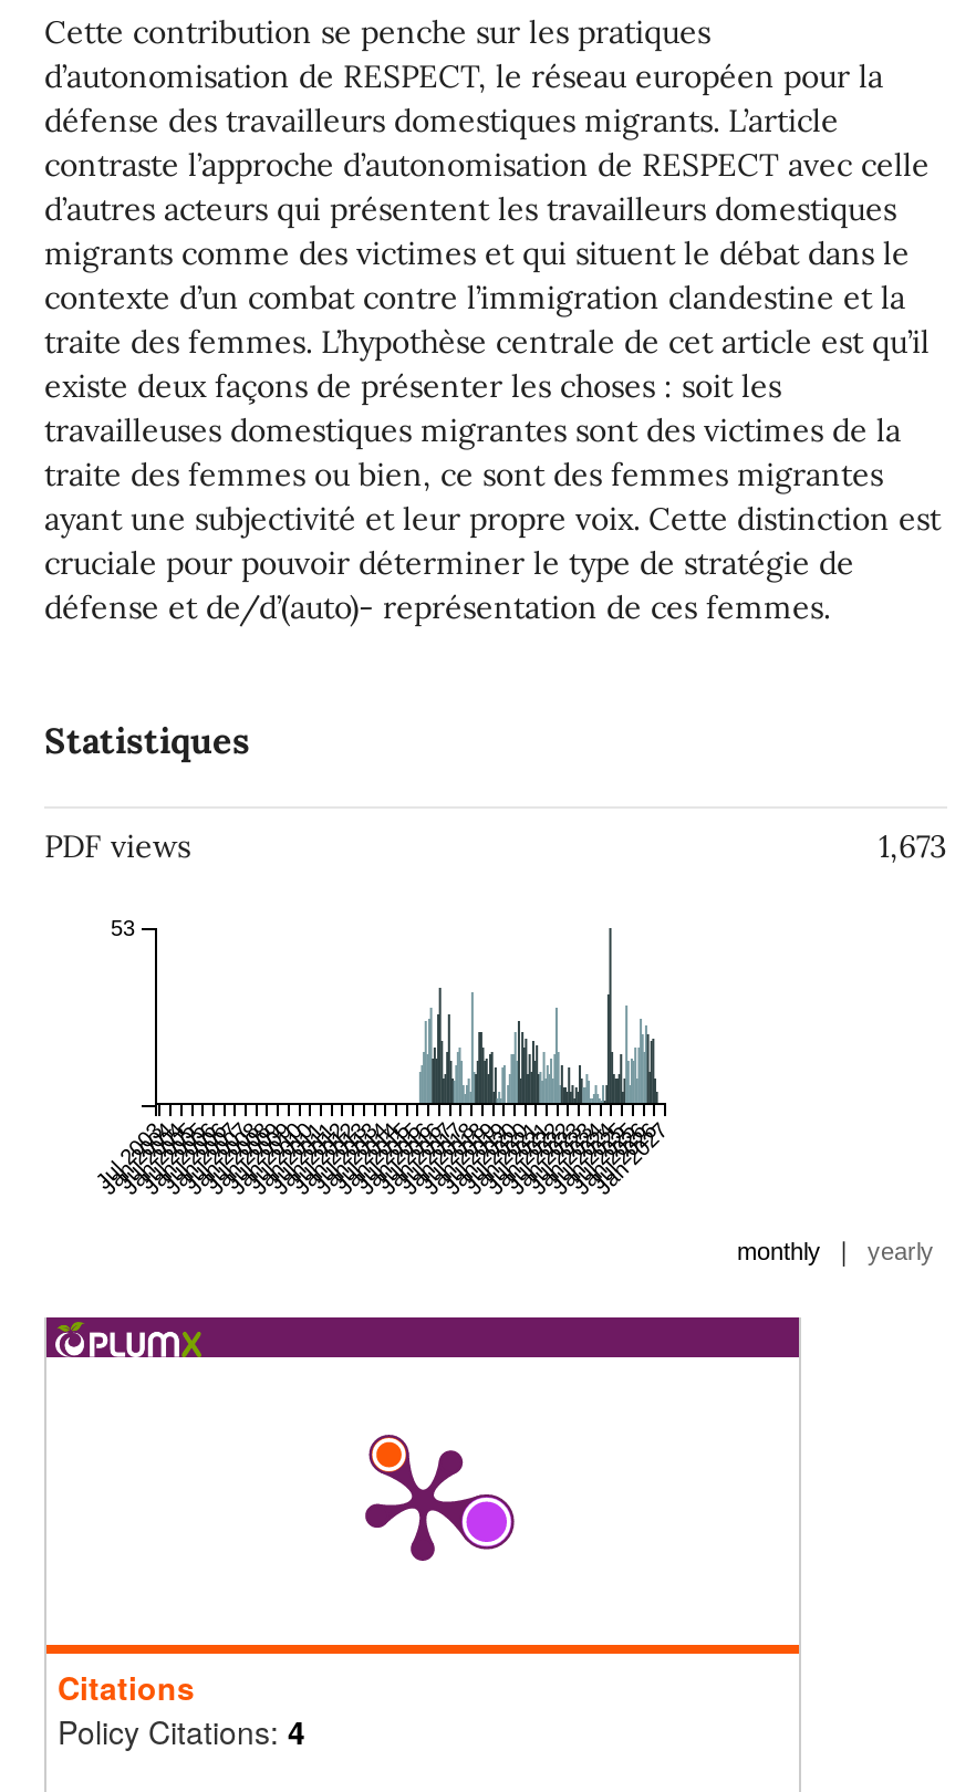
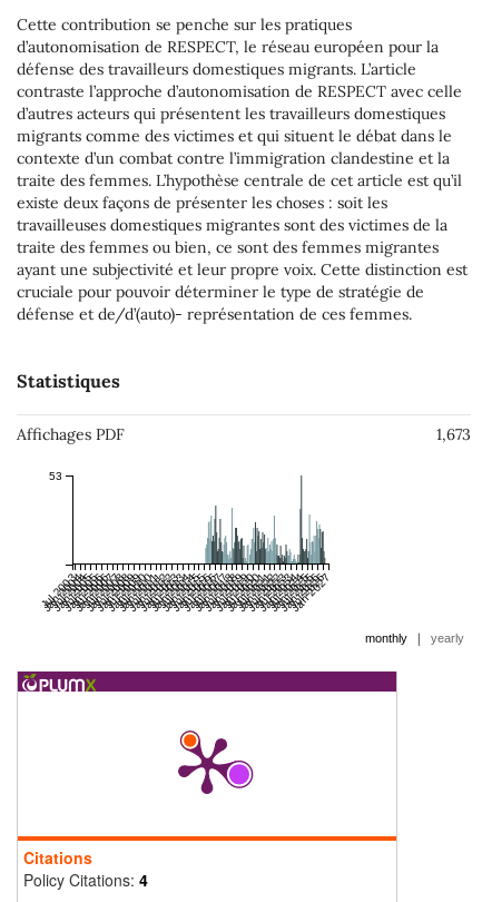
- PDF views
+ Affichages PDF
